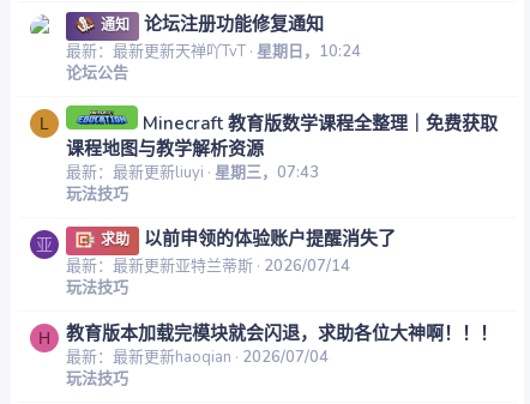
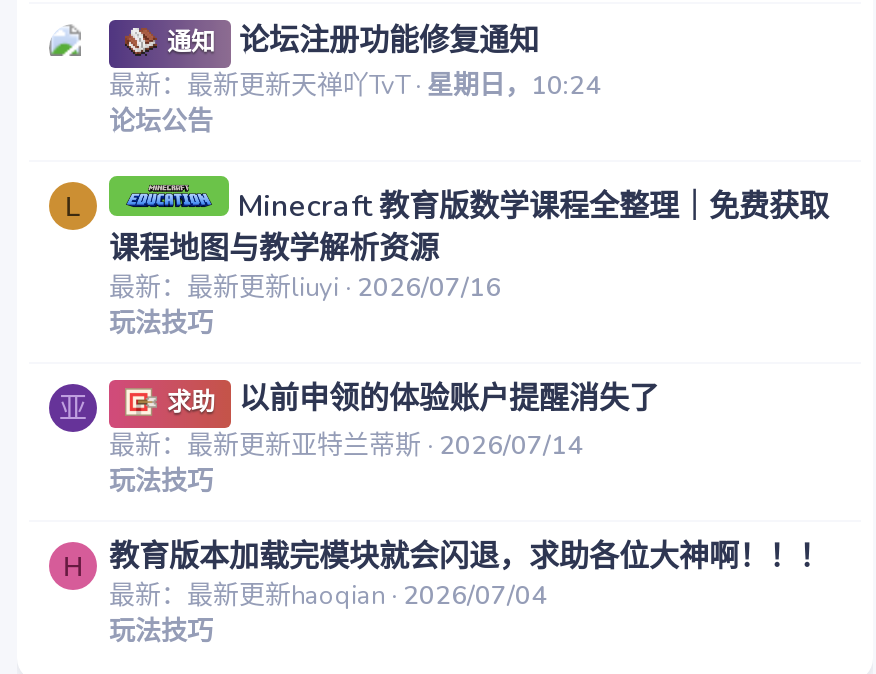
- 最新：最新更新liuyi 星期三，07:43
+ 最新：最新更新liuyi 2026/07/16
